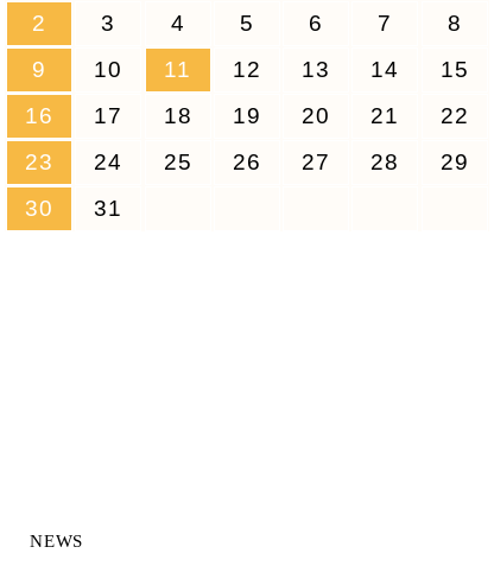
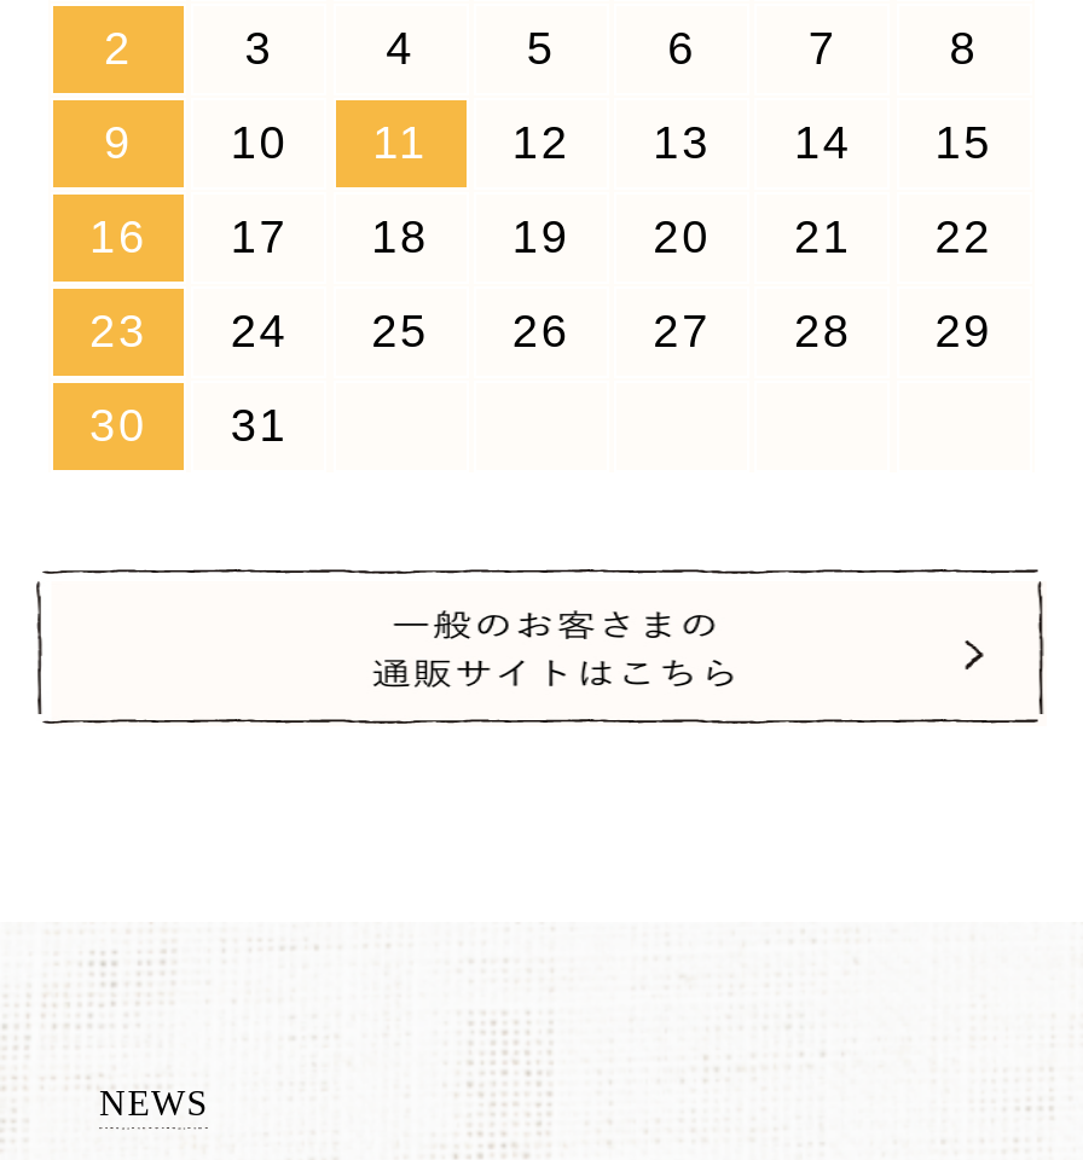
+ [image]
